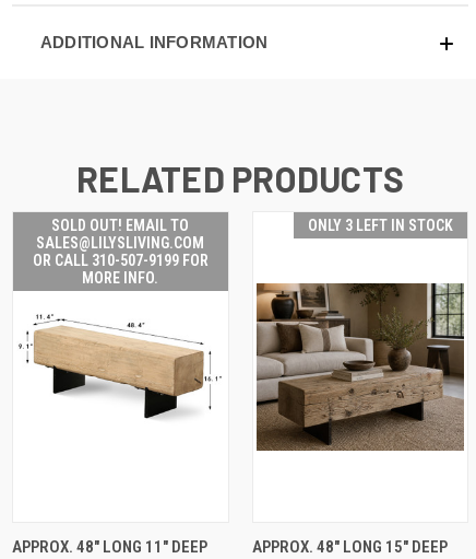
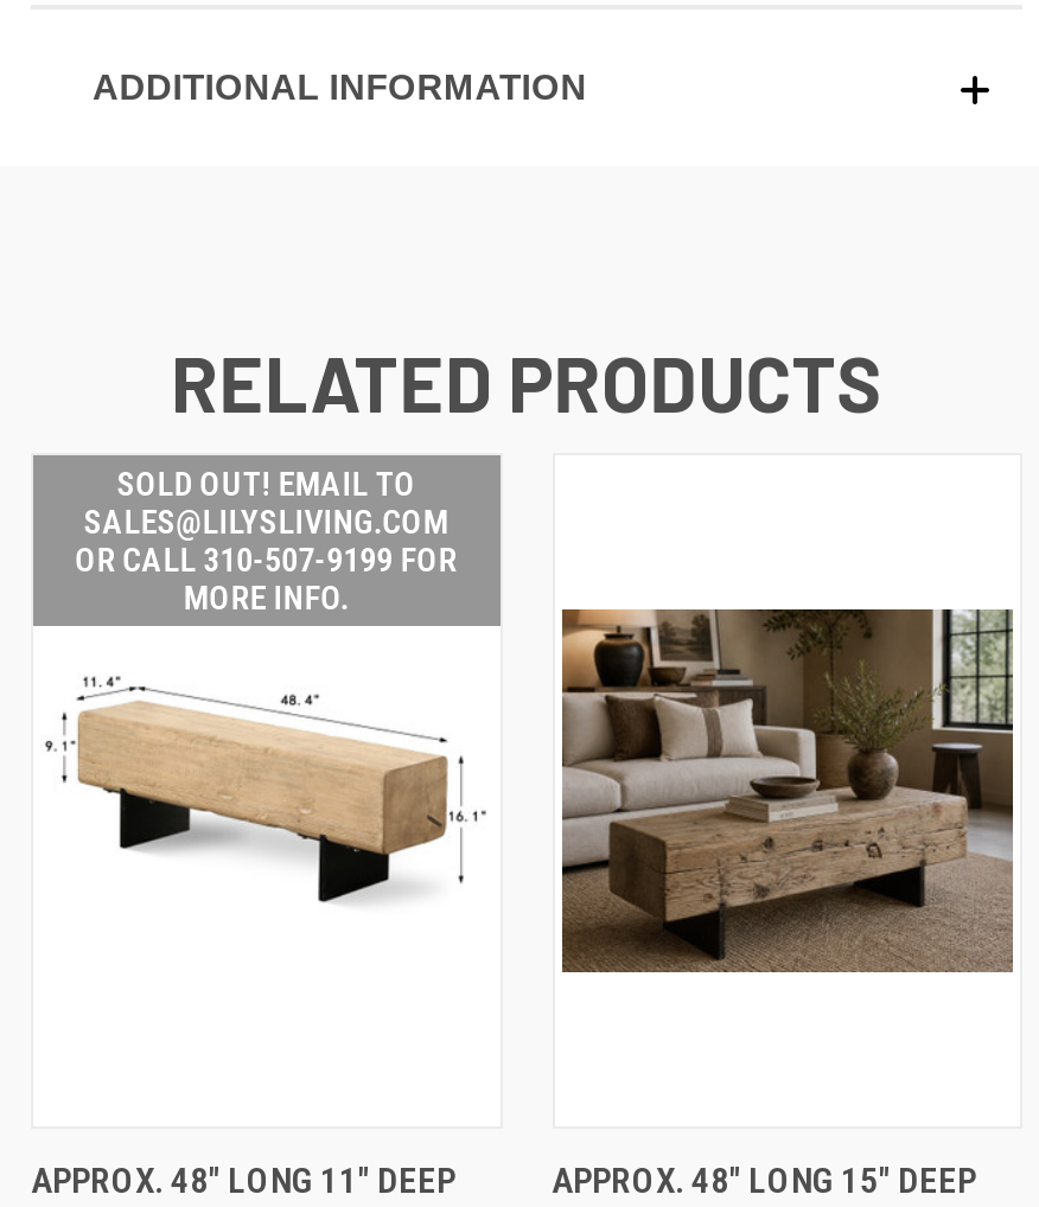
- ONLY 3 LEFT IN STOCK
